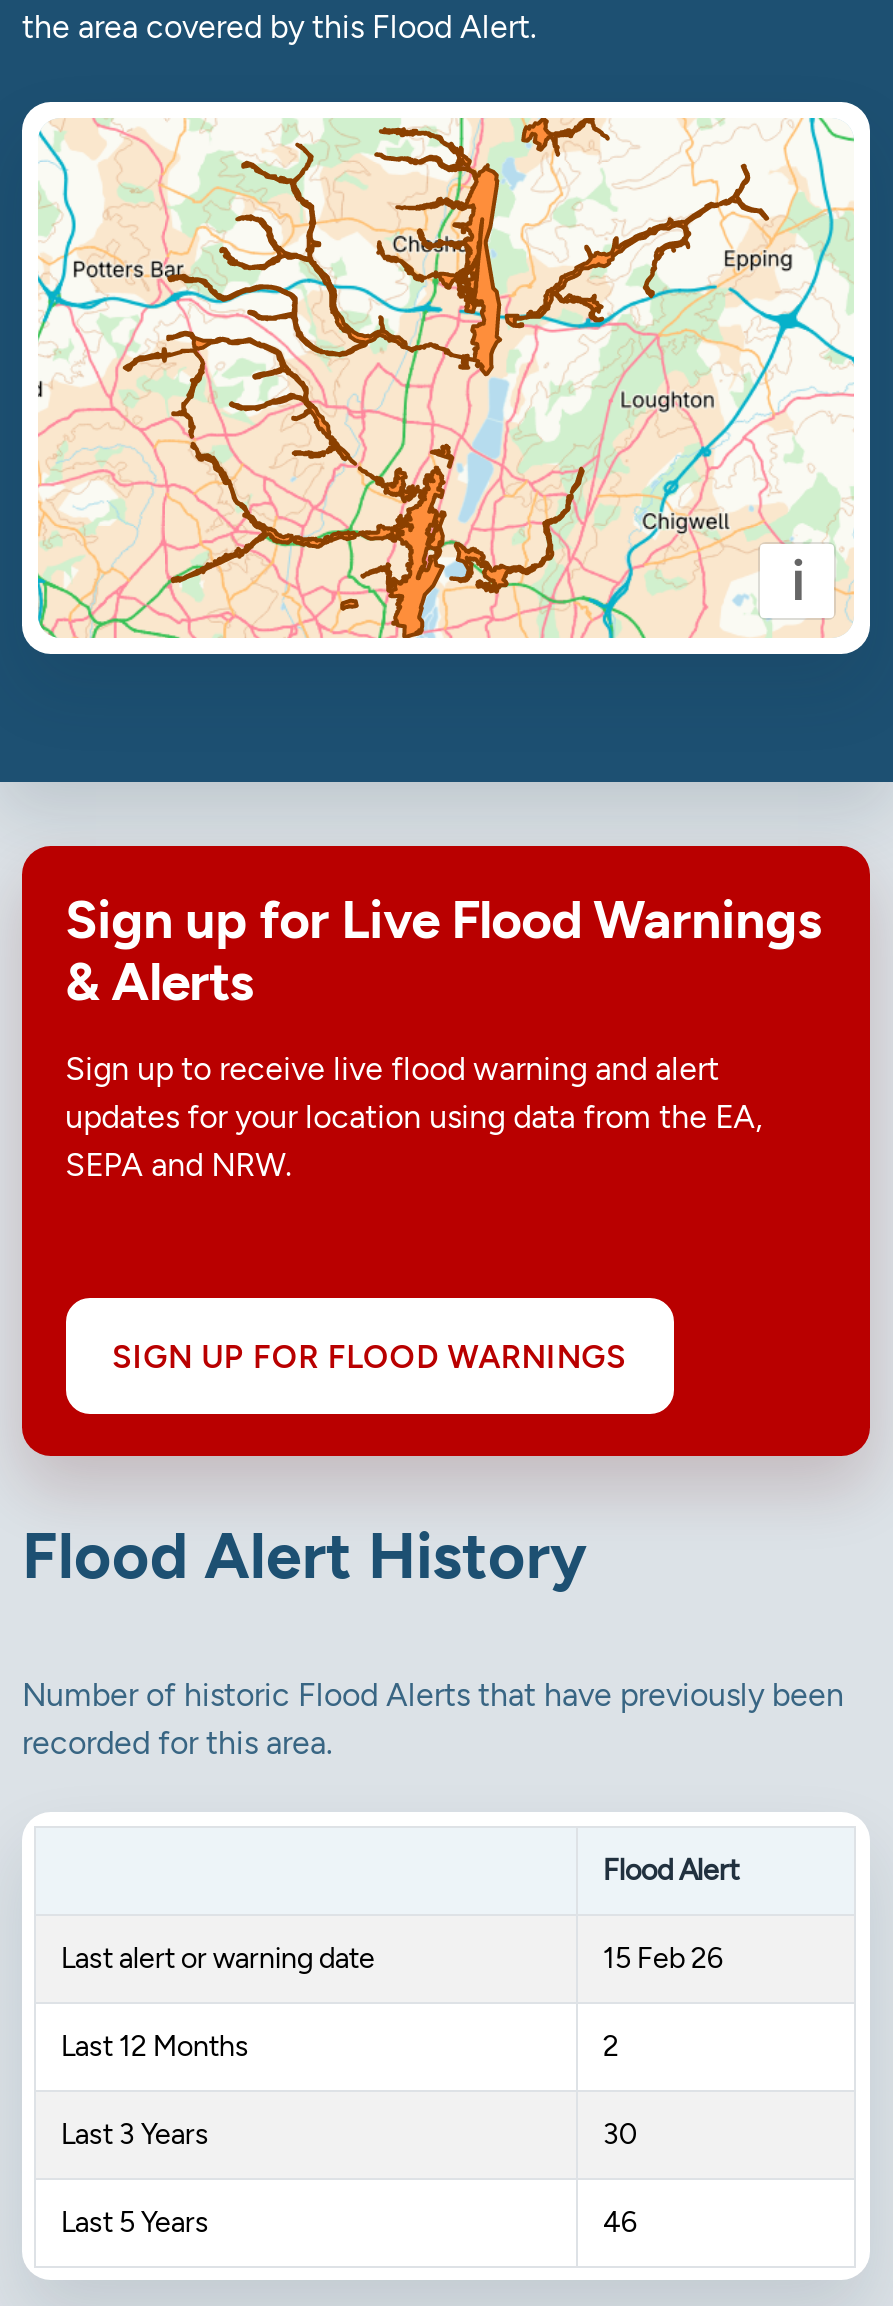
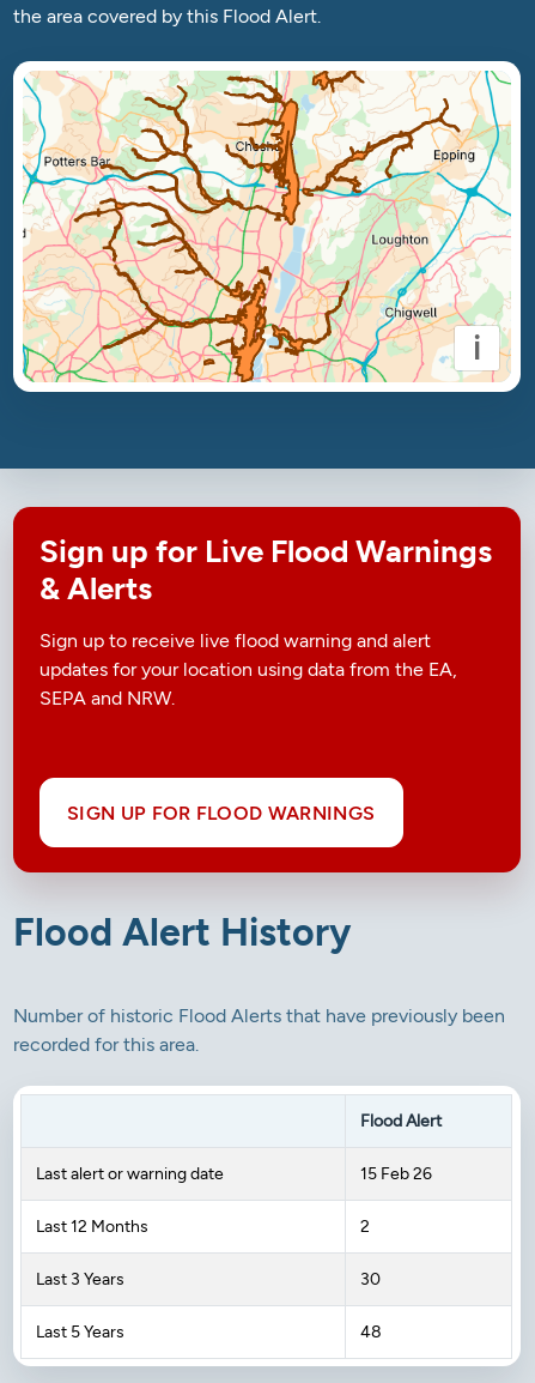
- 46
+ 48
